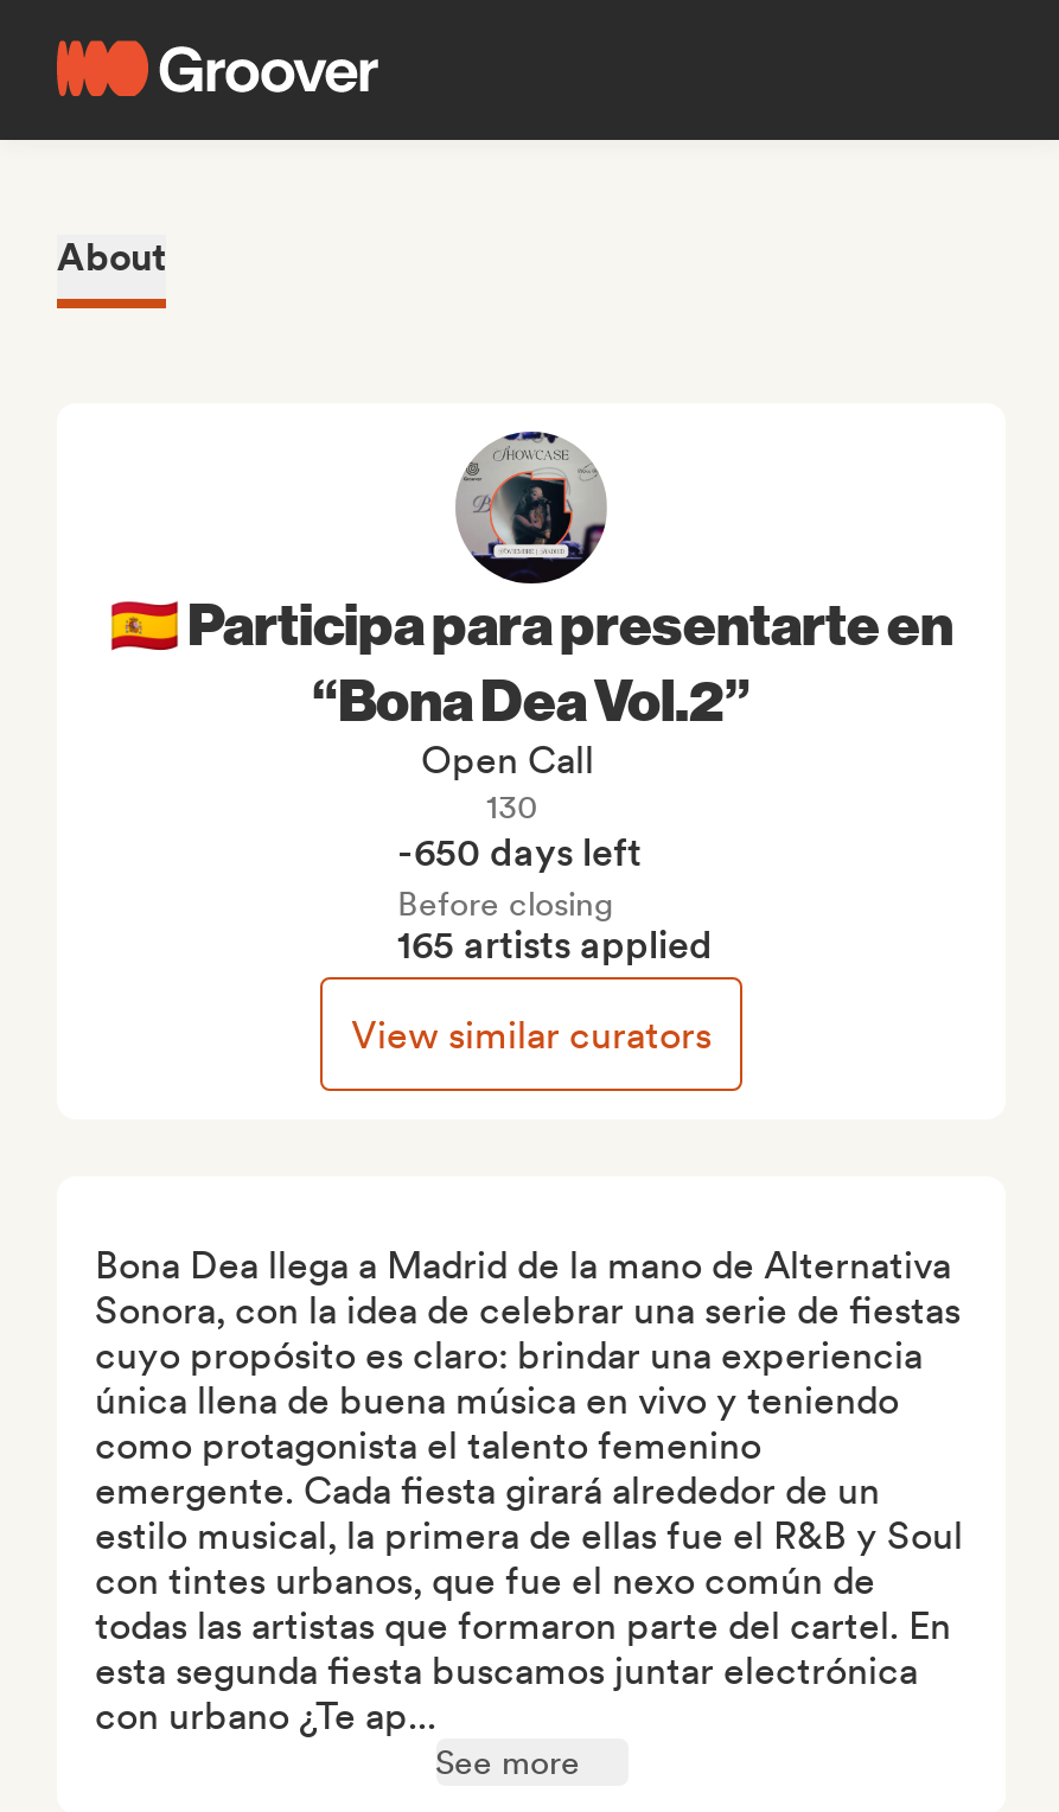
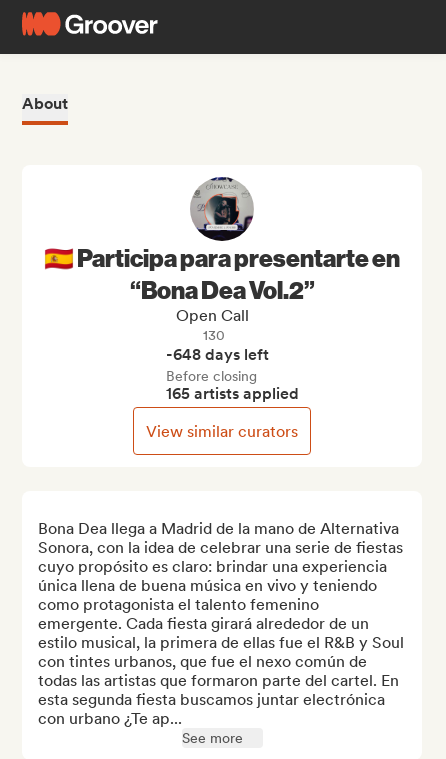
- -650 days left
+ -648 days left
